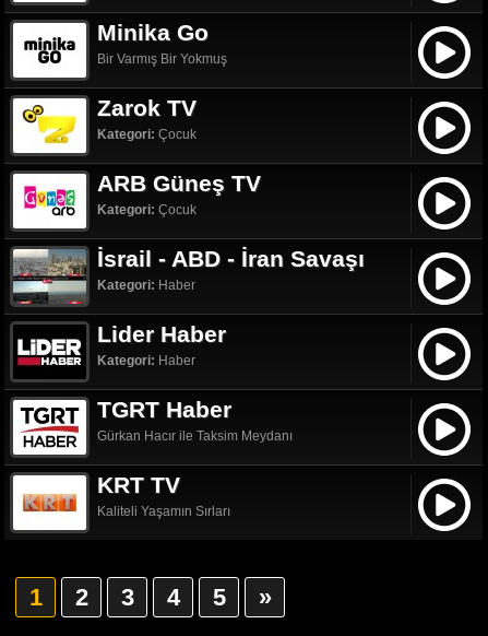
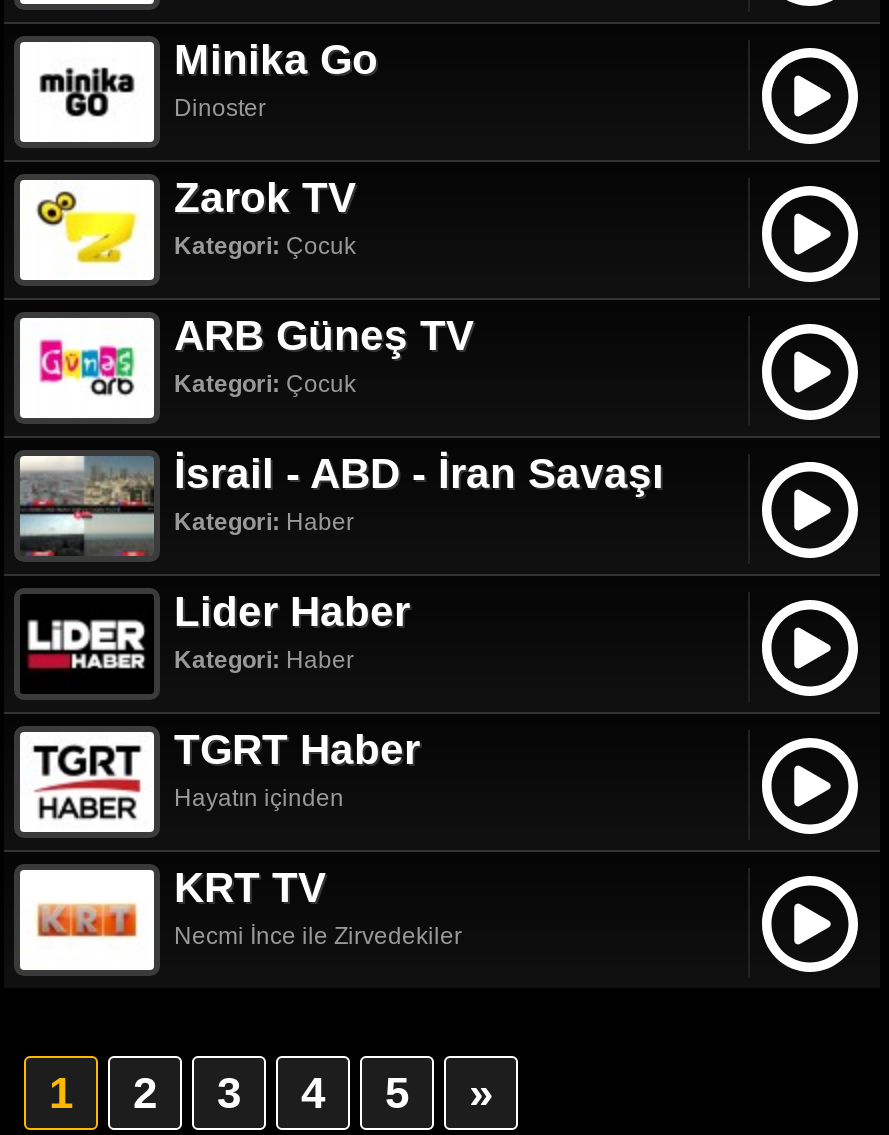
- Bir Varmış Bir Yokmuş
+ Dinoster

- Gürkan Hacır ile Taksim Meydanı
+ Hayatın içinden

- Kaliteli Yaşamın Sırları
+ Necmi İnce ile Zirvedekiler
